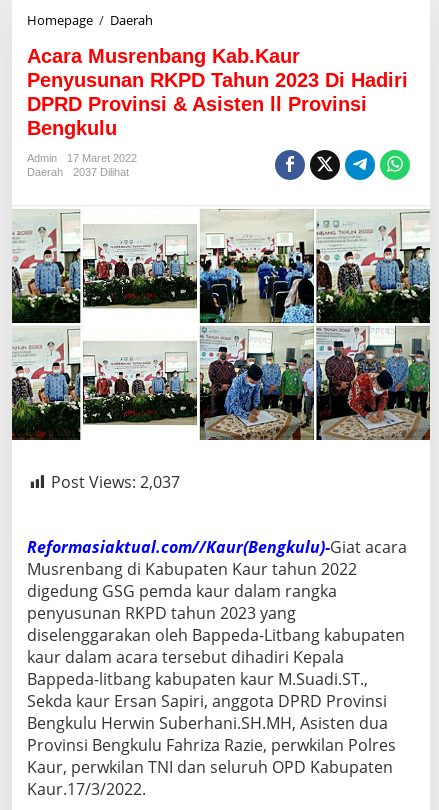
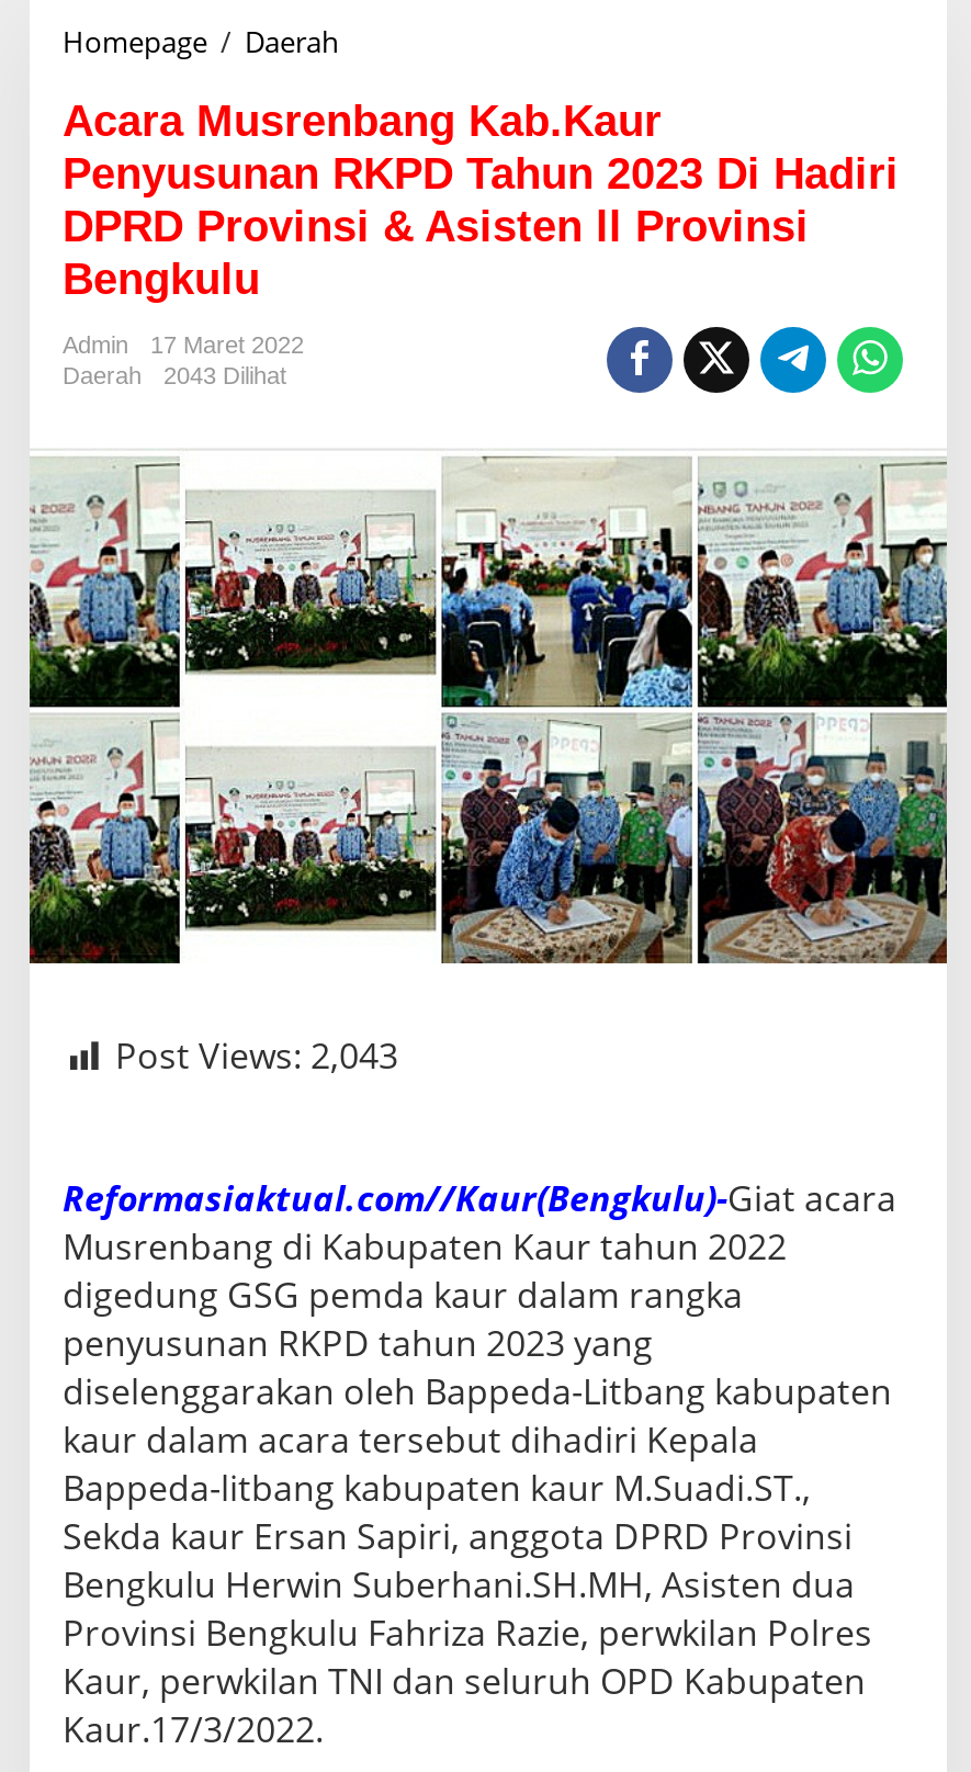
- 2037 Dilihat
+ 2043 Dilihat

- Post Views: 2,037
+ Post Views: 2,043
